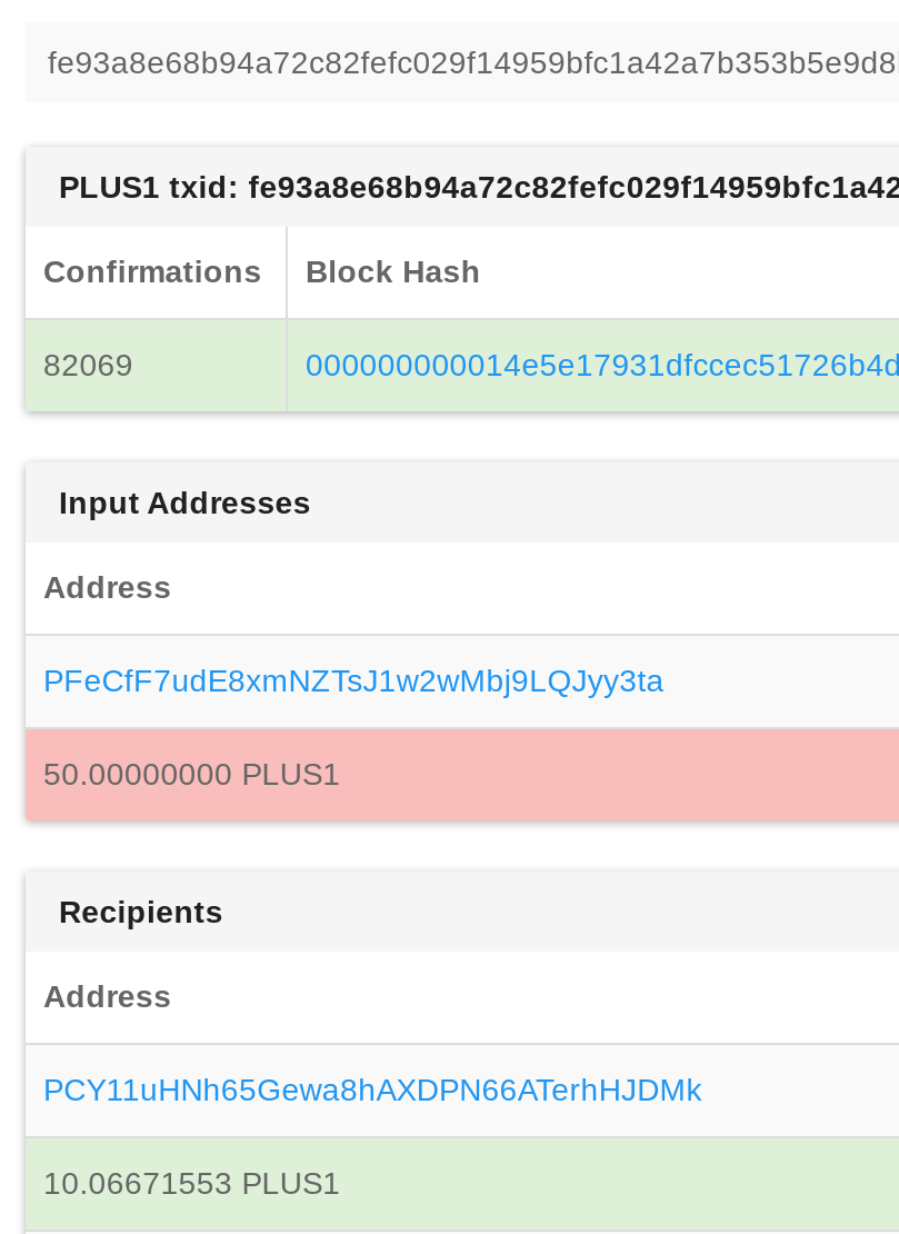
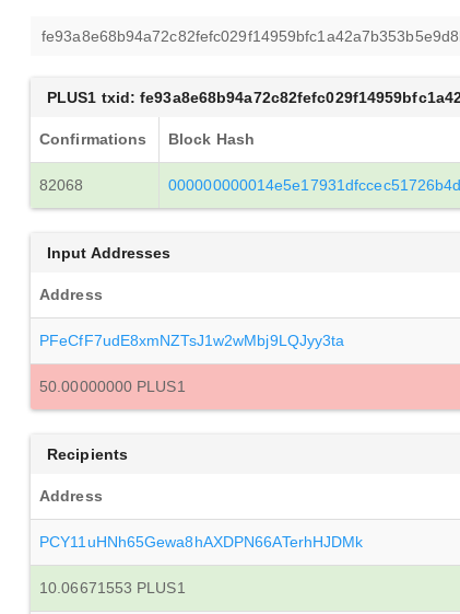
- 82069
+ 82068
